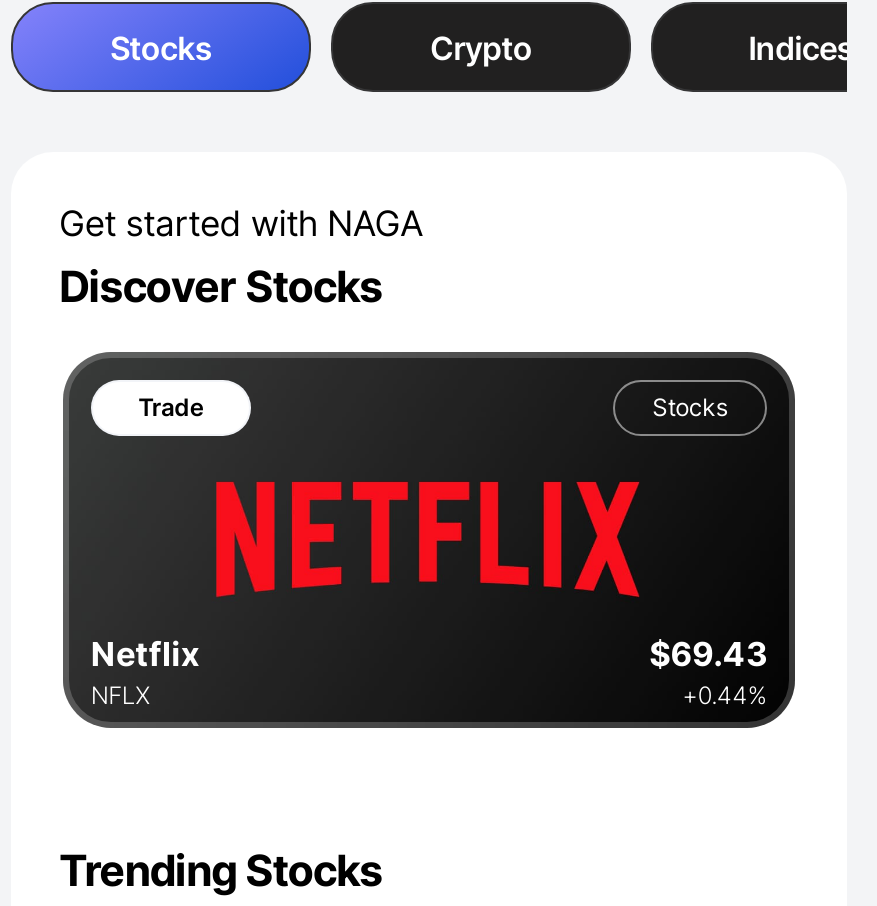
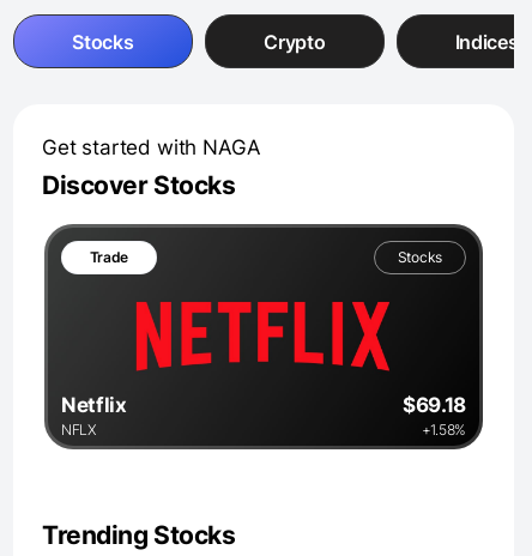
- $69.43
+ $69.18

- +0.44%
+ +1.58%
